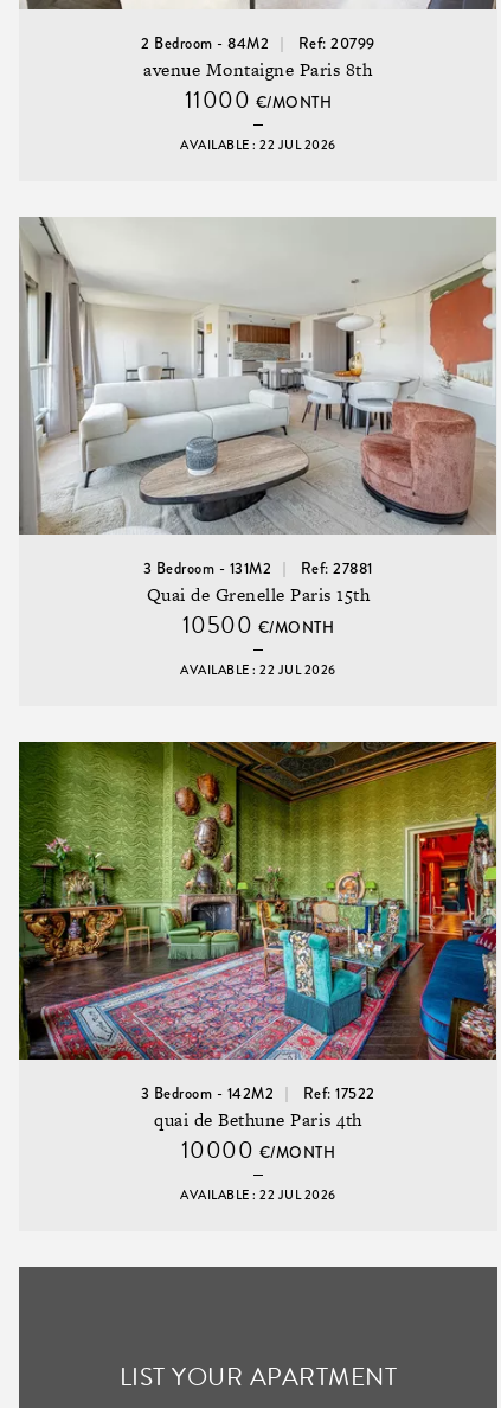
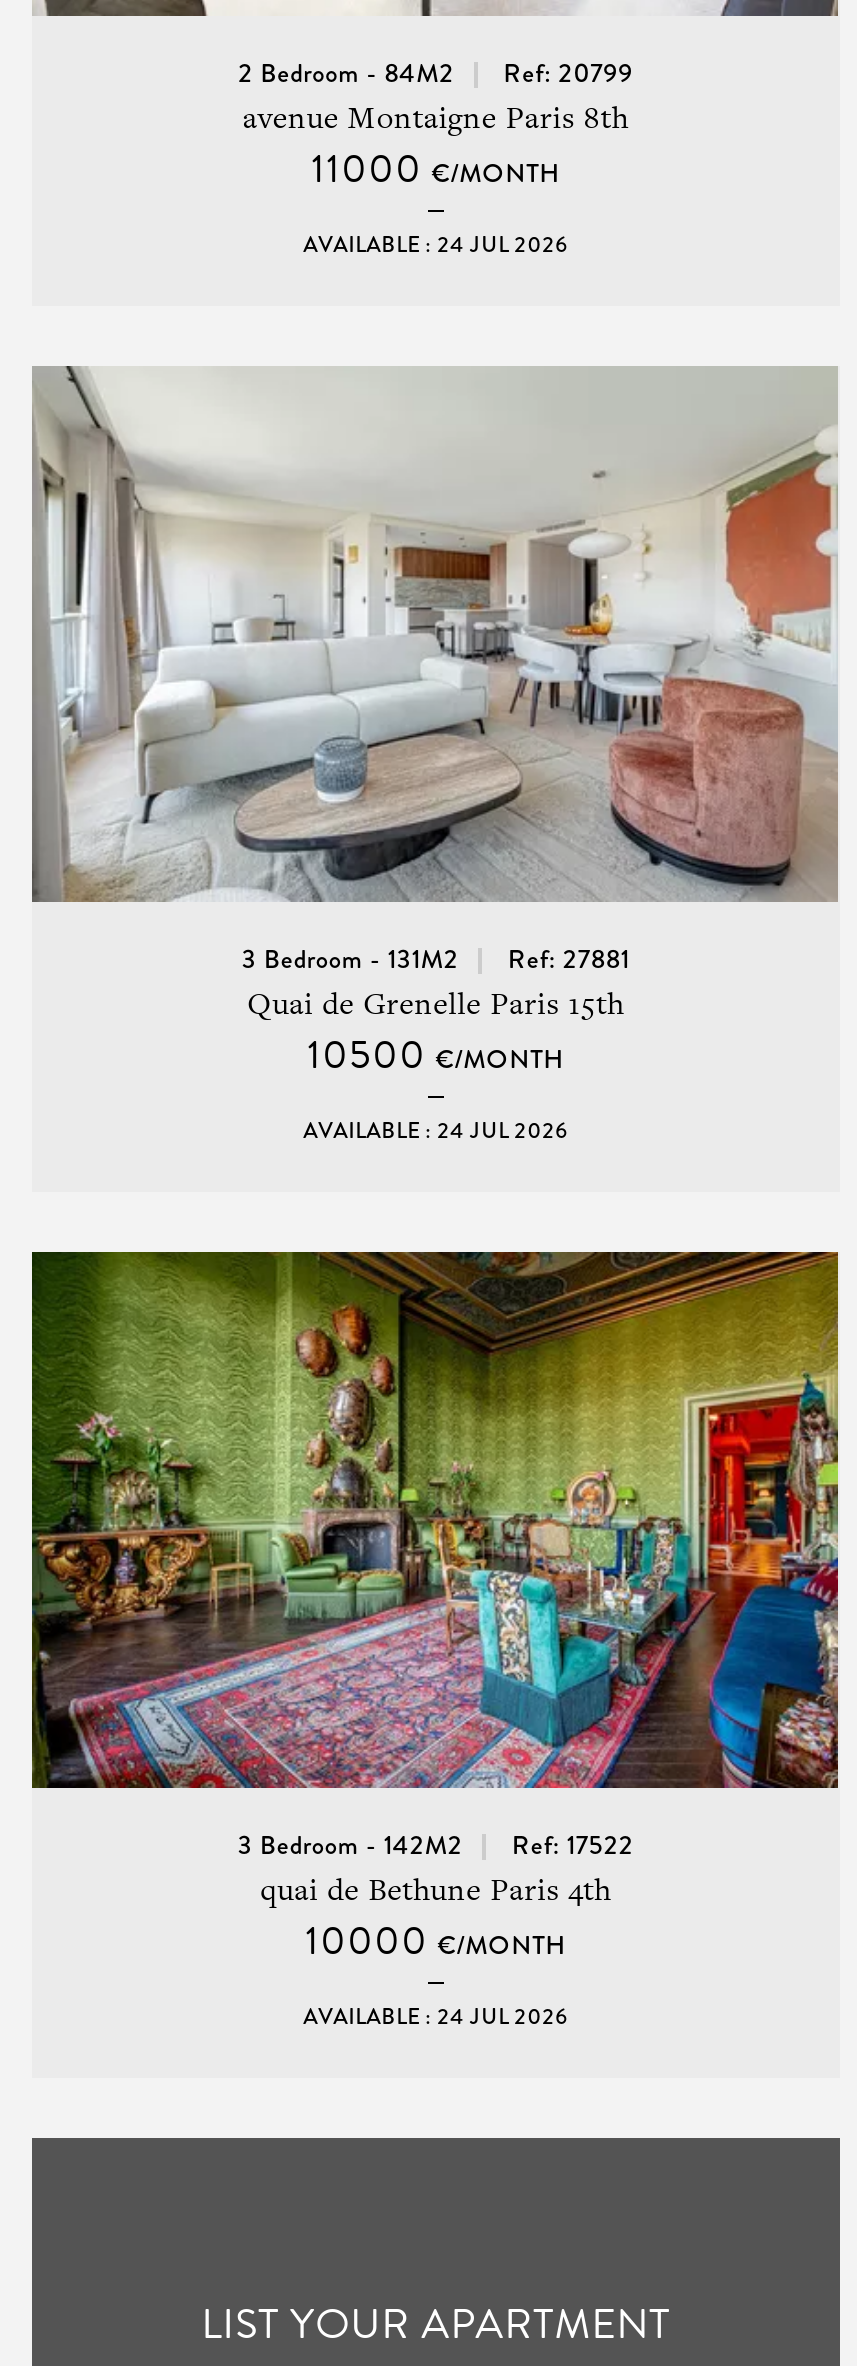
- AVAILABLE : 22 JUL 2026
+ AVAILABLE : 24 JUL 2026

- AVAILABLE : 22 JUL 2026
+ AVAILABLE : 24 JUL 2026

- AVAILABLE : 22 JUL 2026
+ AVAILABLE : 24 JUL 2026
